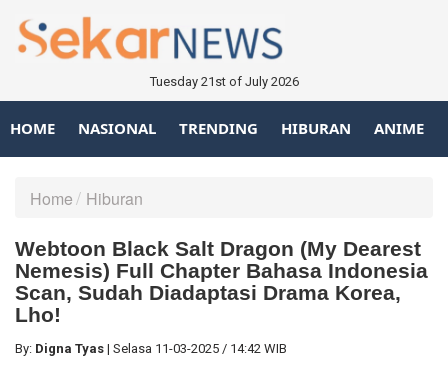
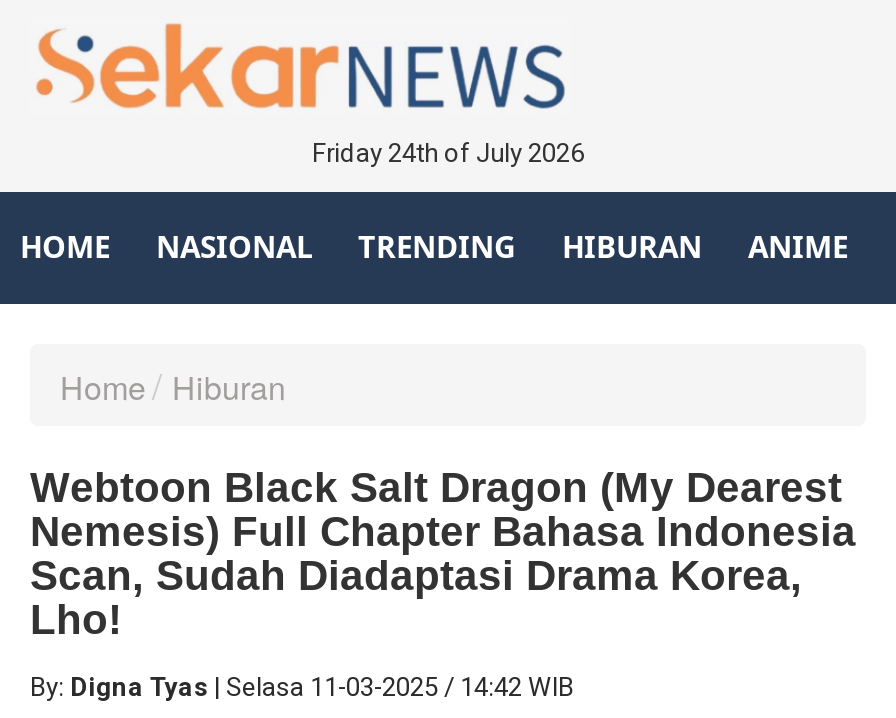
- Tuesday 21st of July 2026
+ Friday 24th of July 2026
